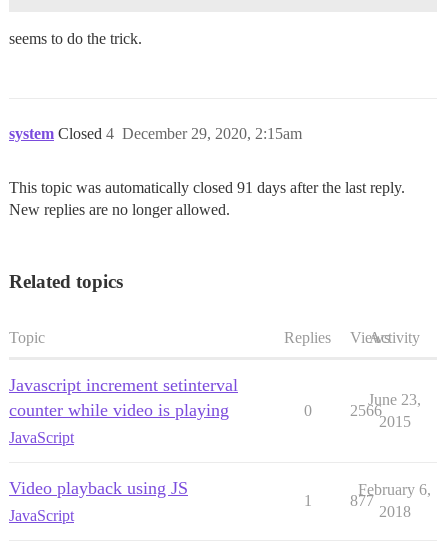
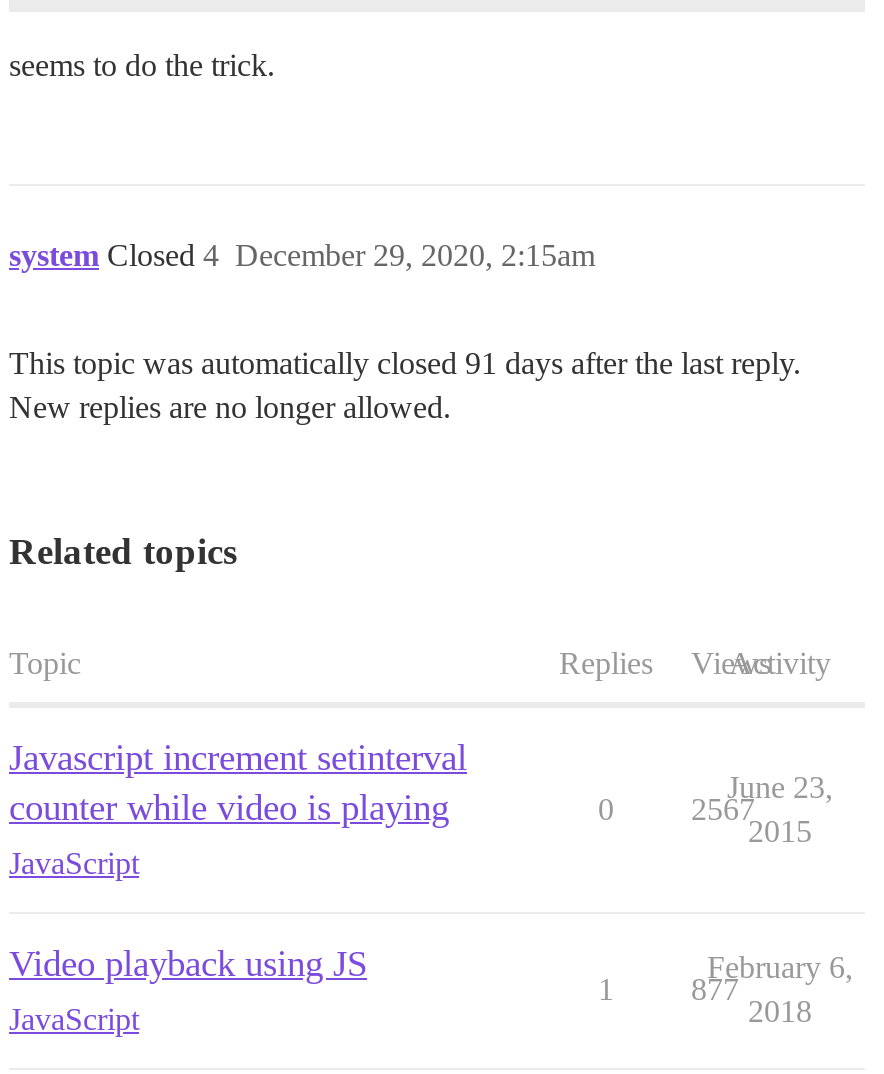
- 2566
+ 2567
